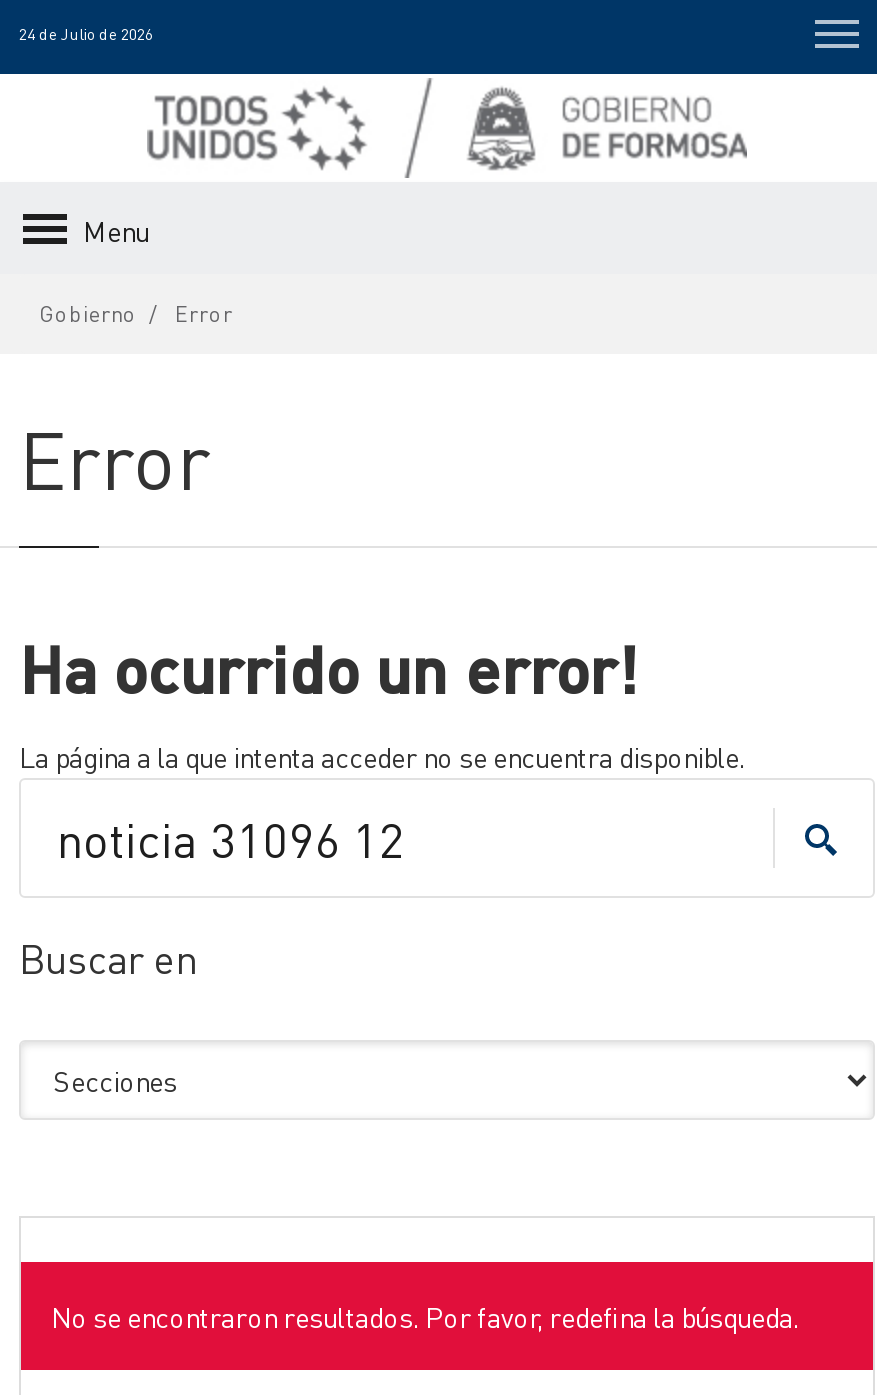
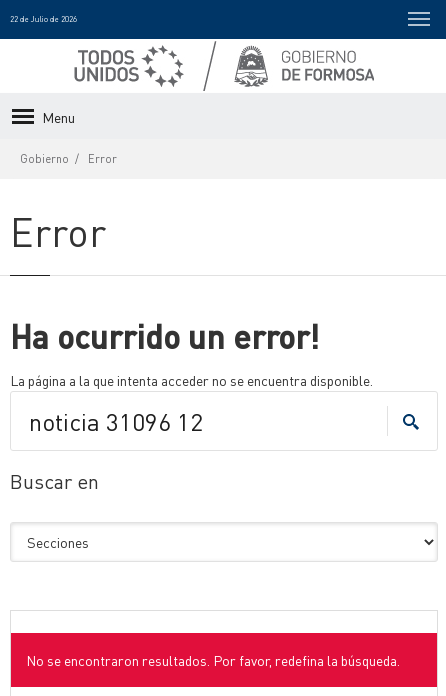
- 24 de Julio de 2026
+ 22 de Julio de 2026
